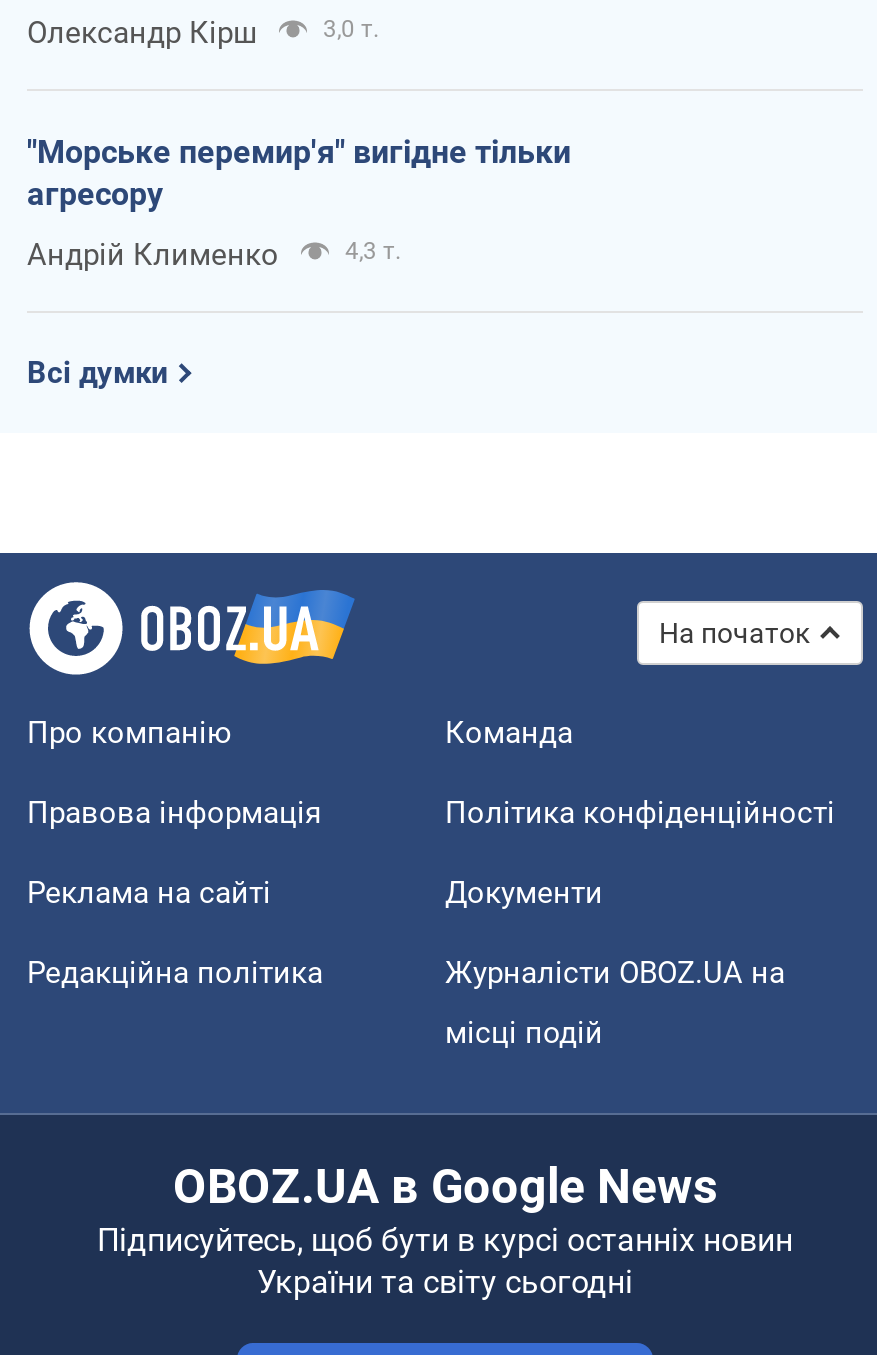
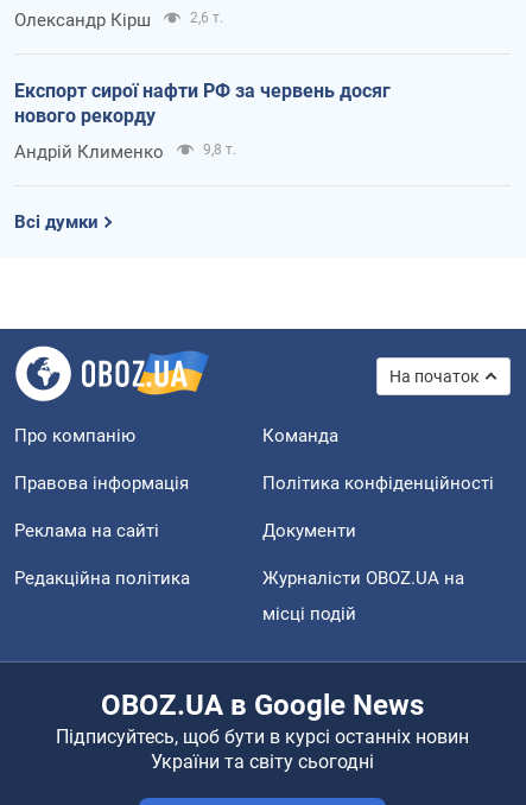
- 3,0 т.
+ 2,6 т.

- "Морське перемир'я" вигідне тільки
- агресору
+ Експорт сирої нафти РФ за червень досяг
+ нового рекорду

- 4,3 т.
+ 9,8 т.
